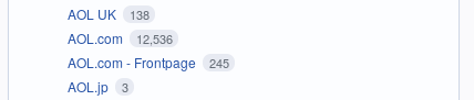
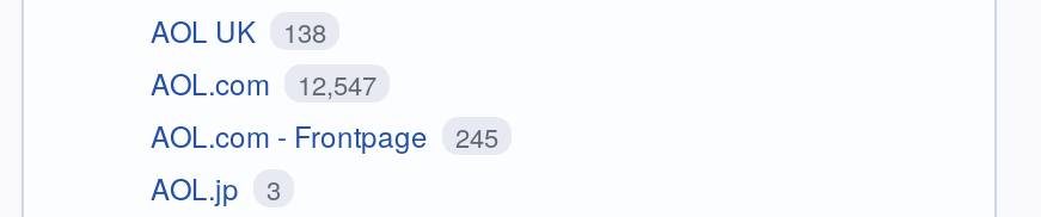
- AOL.com 12,536
+ AOL.com 12,547
